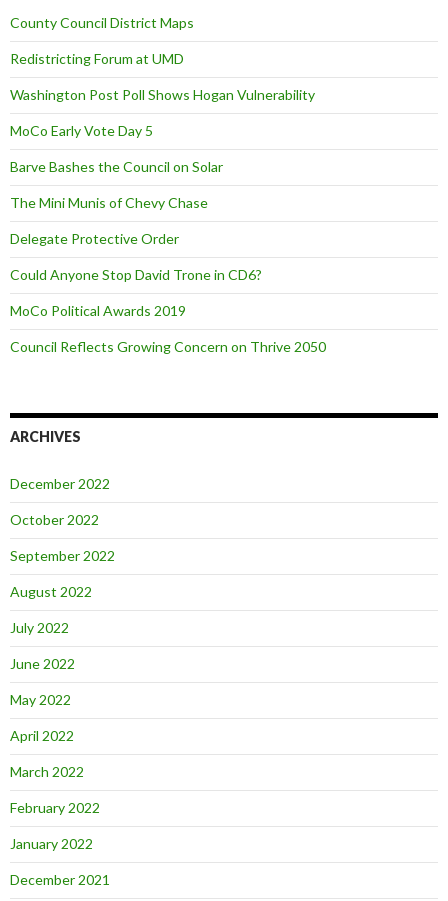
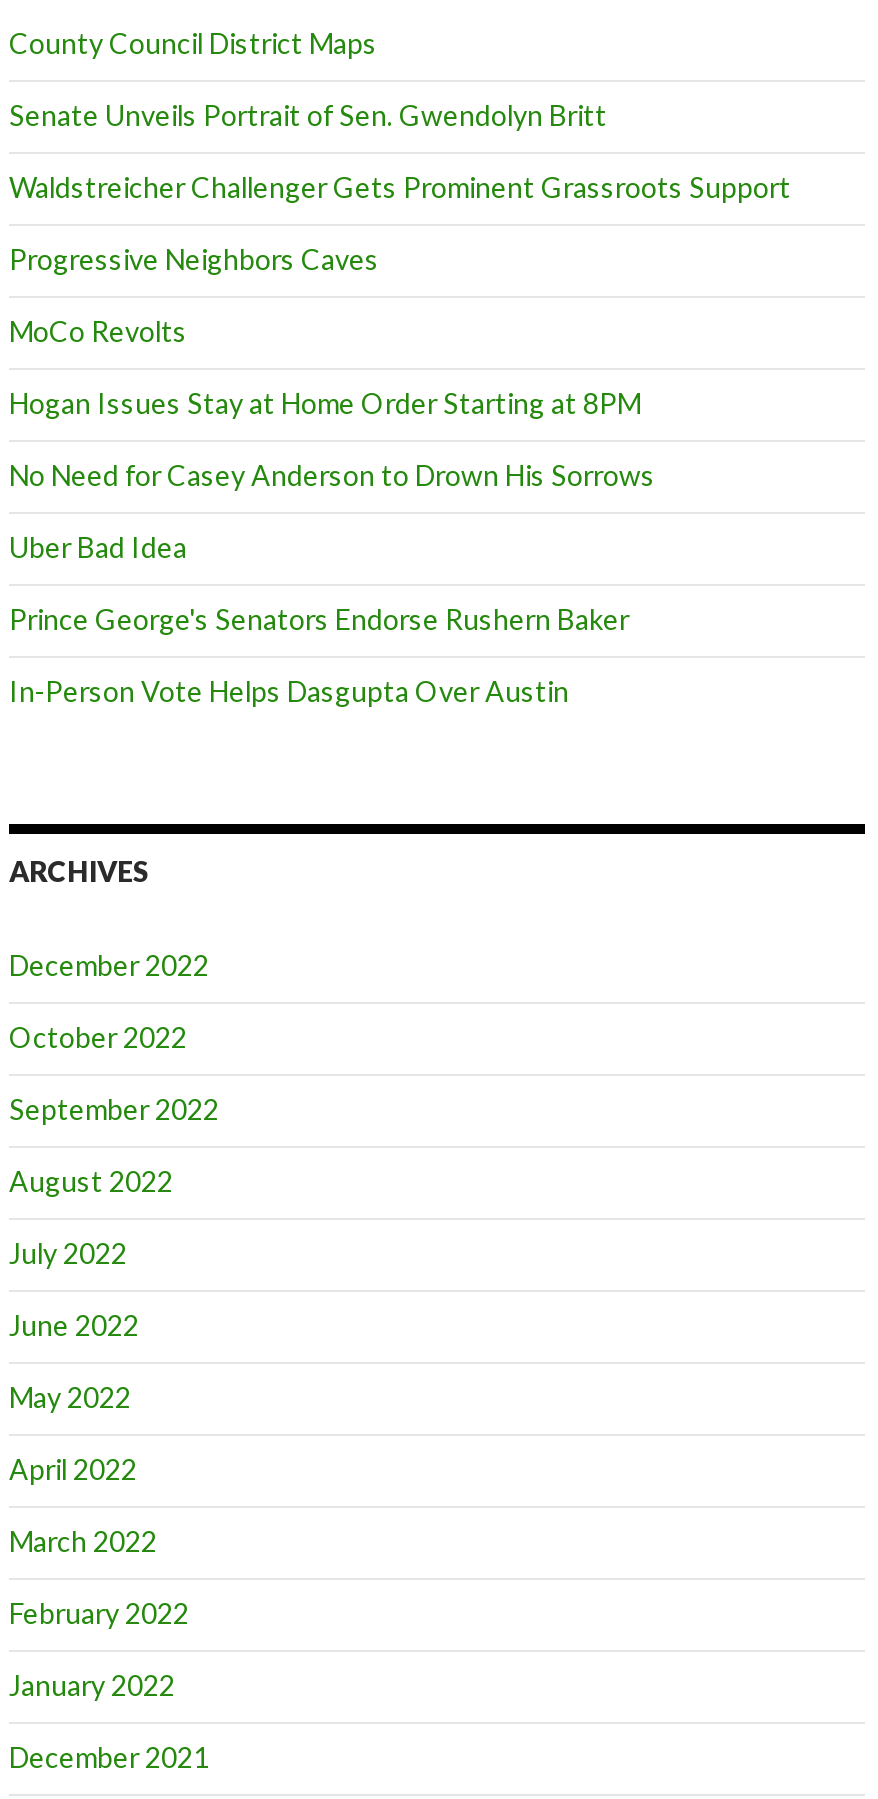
- Redistricting Forum at UMD
+ Senate Unveils Portrait of Sen. Gwendolyn Britt

- Washington Post Poll Shows Hogan Vulnerability
+ Waldstreicher Challenger Gets Prominent Grassroots Support

- MoCo Early Vote Day 5
+ Progressive Neighbors Caves

- Barve Bashes the Council on Solar
+ MoCo Revolts

- The Mini Munis of Chevy Chase
+ Hogan Issues Stay at Home Order Starting at 8PM

- Delegate Protective Order
+ No Need for Casey Anderson to Drown His Sorrows

- Could Anyone Stop David Trone in CD6?
+ Uber Bad Idea

- MoCo Political Awards 2019
+ Prince George's Senators Endorse Rushern Baker

- Council Reflects Growing Concern on Thrive 2050
+ In-Person Vote Helps Dasgupta Over Austin
